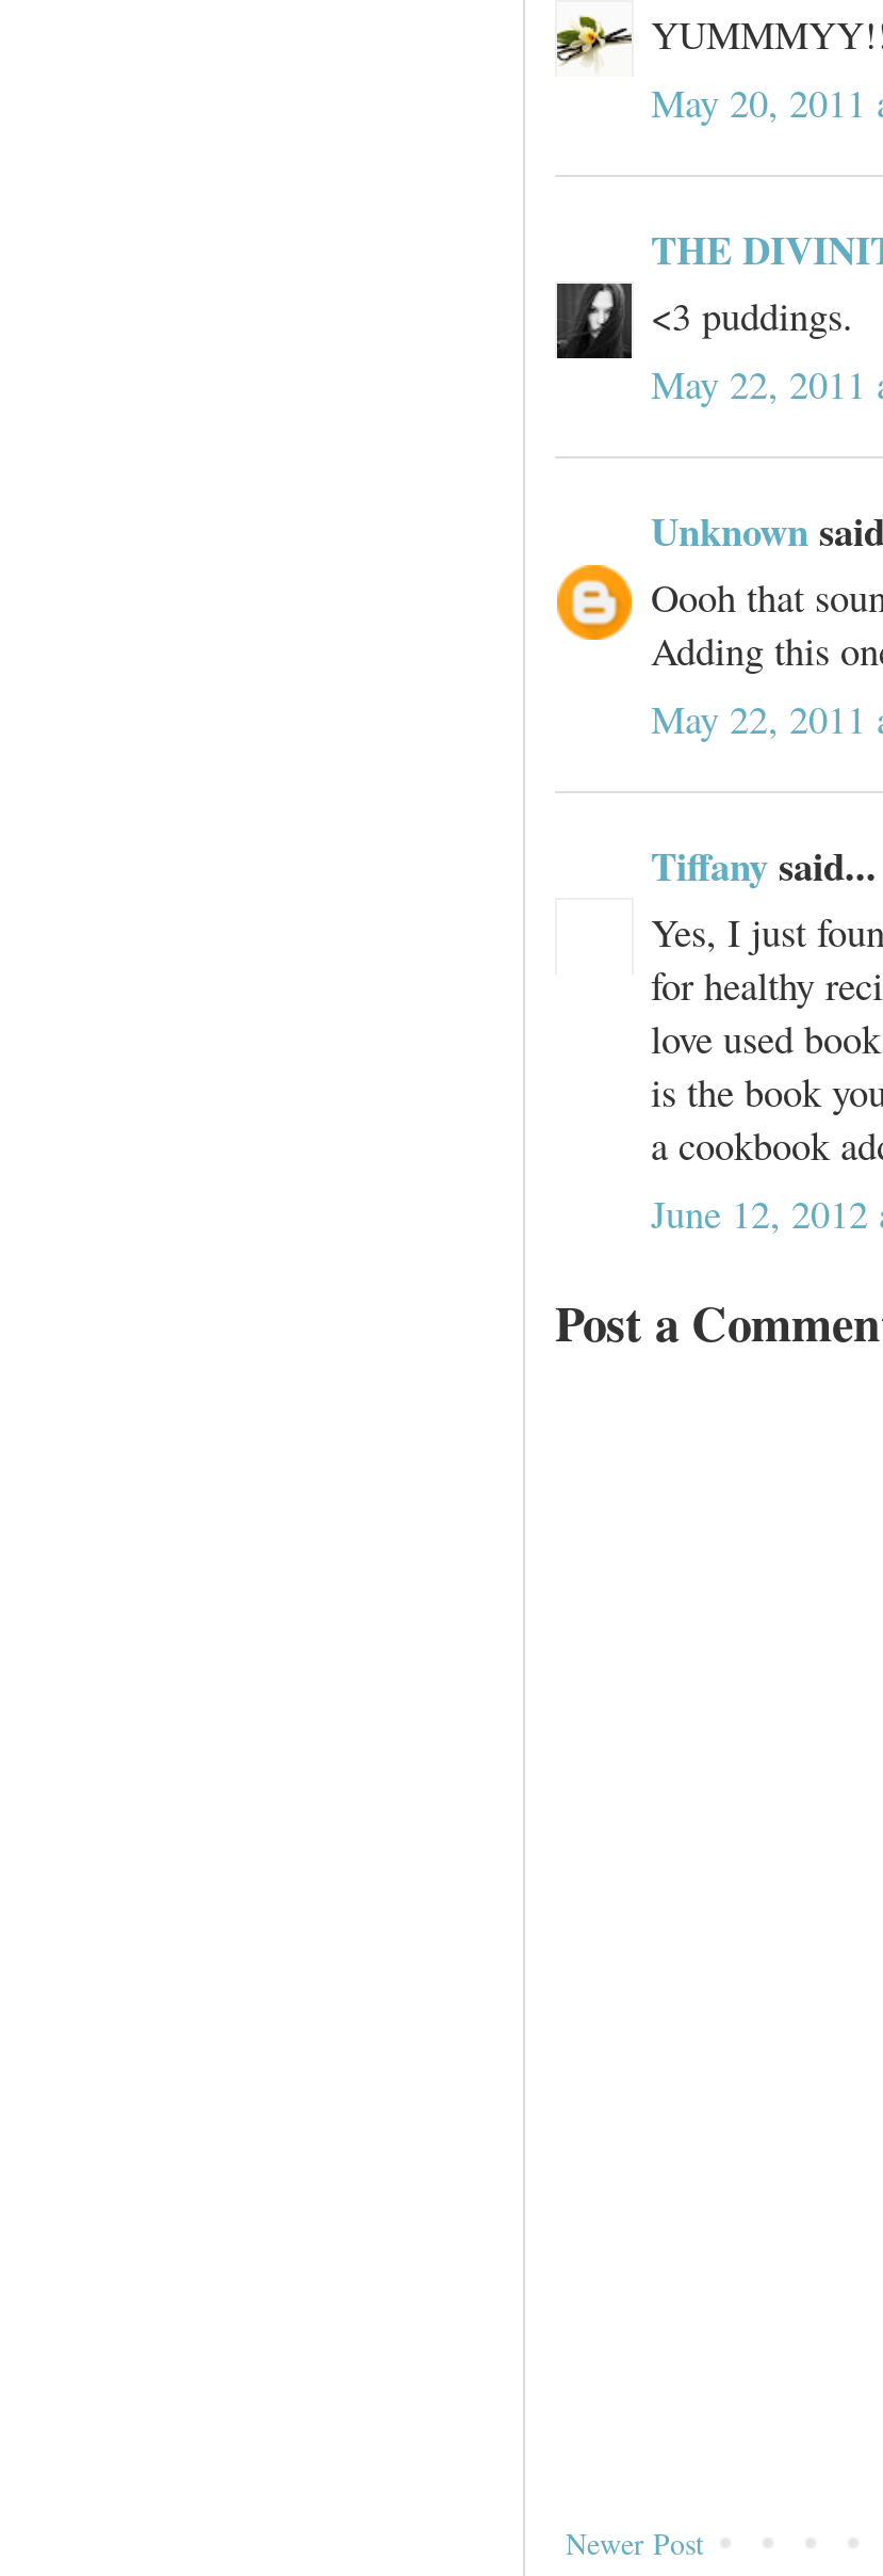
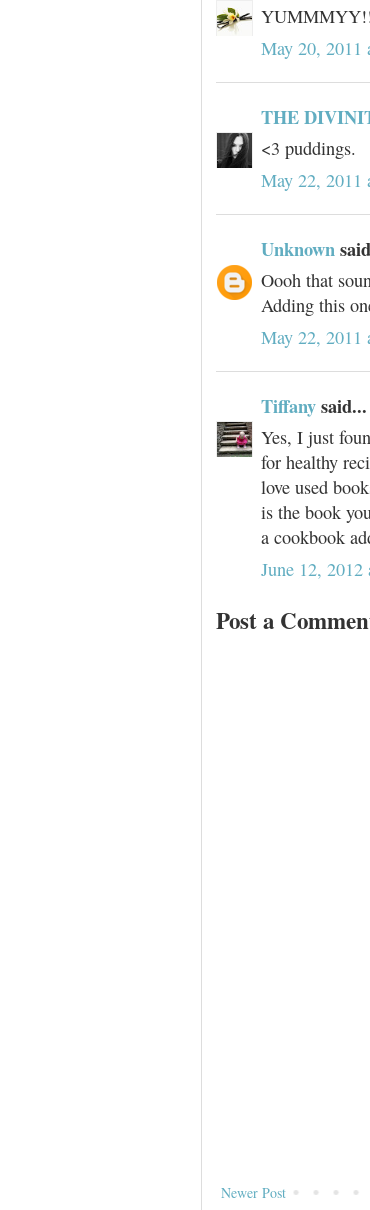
+ [image]
